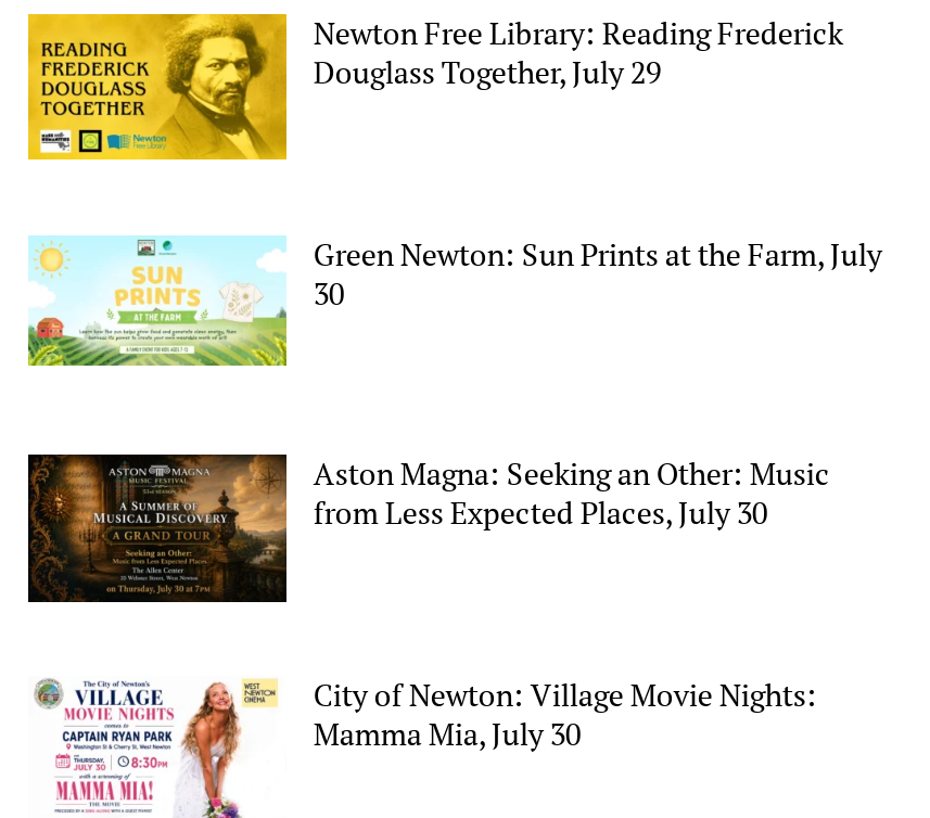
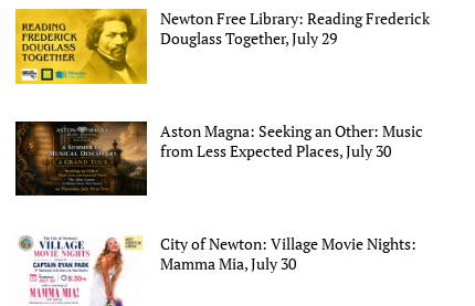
- [image]
- Green Newton: Sun Prints at the Farm, July
- 30
